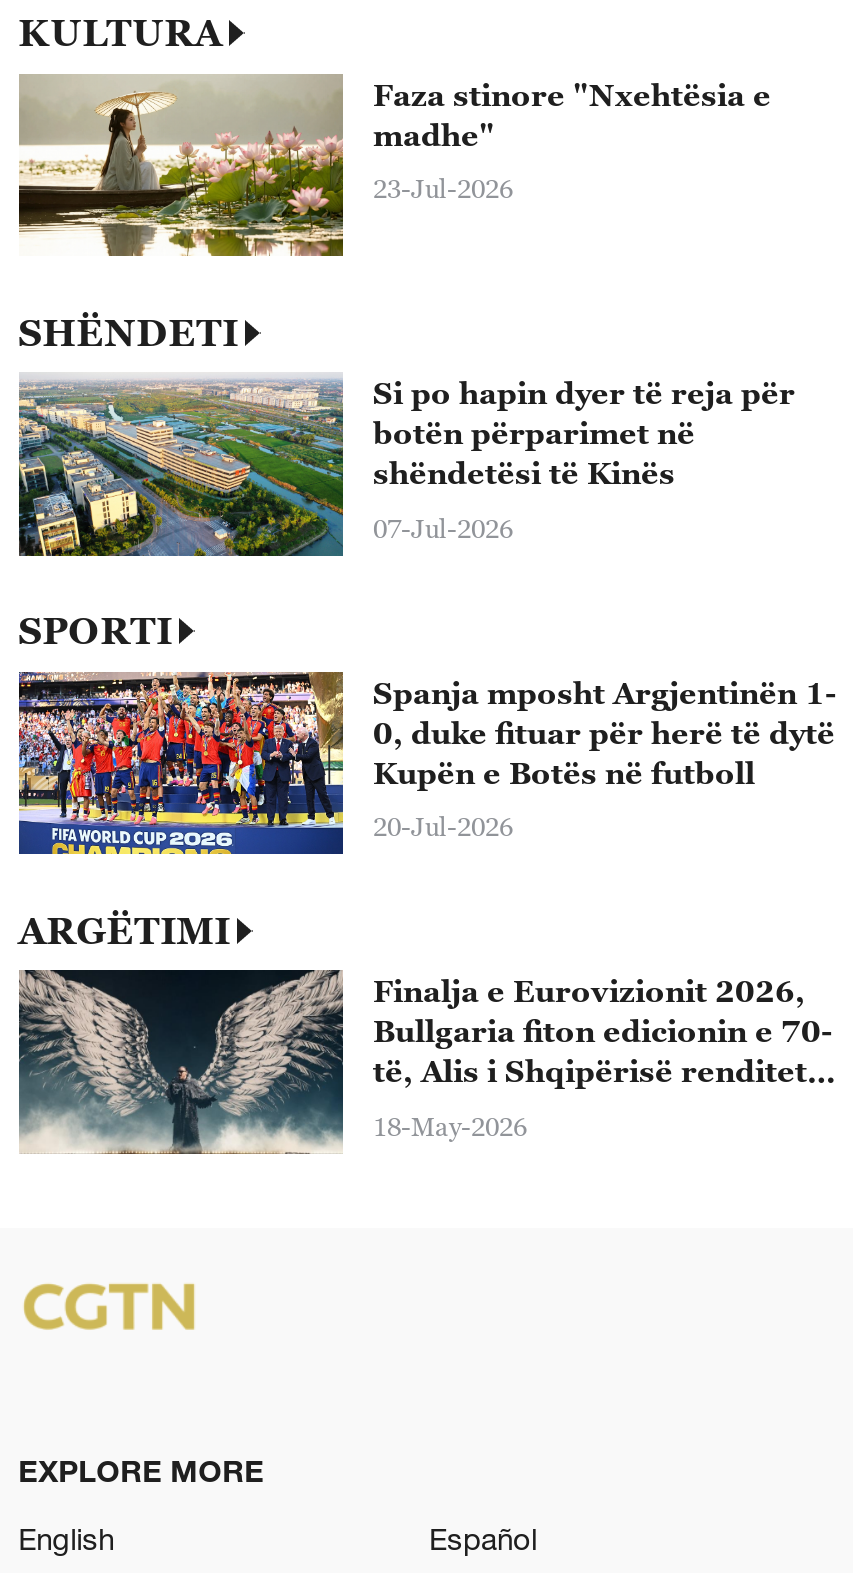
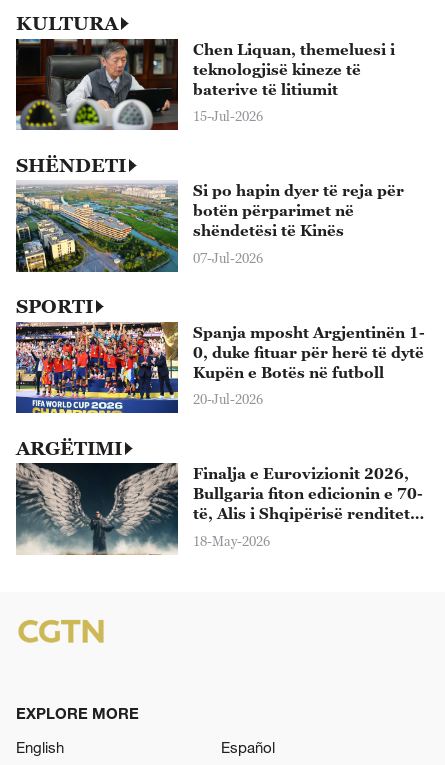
- [image]
- Faza stinore "Nxehtësia e
- madhe"
+ [image]
+ Chen Liquan, themeluesi i
+ teknologjisë kineze të
+ baterive të litiumit

- 23-Jul-2026
+ 15-Jul-2026
